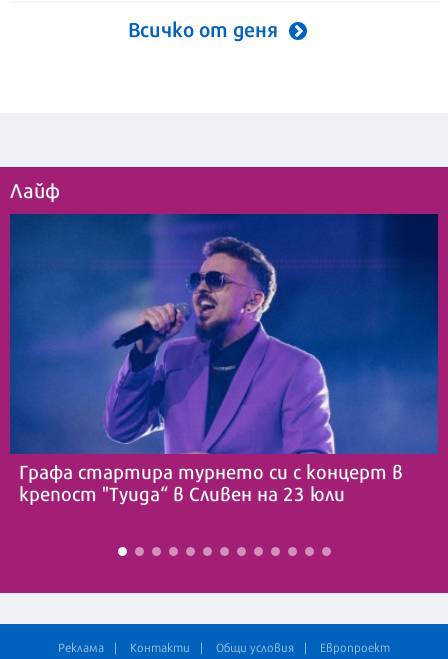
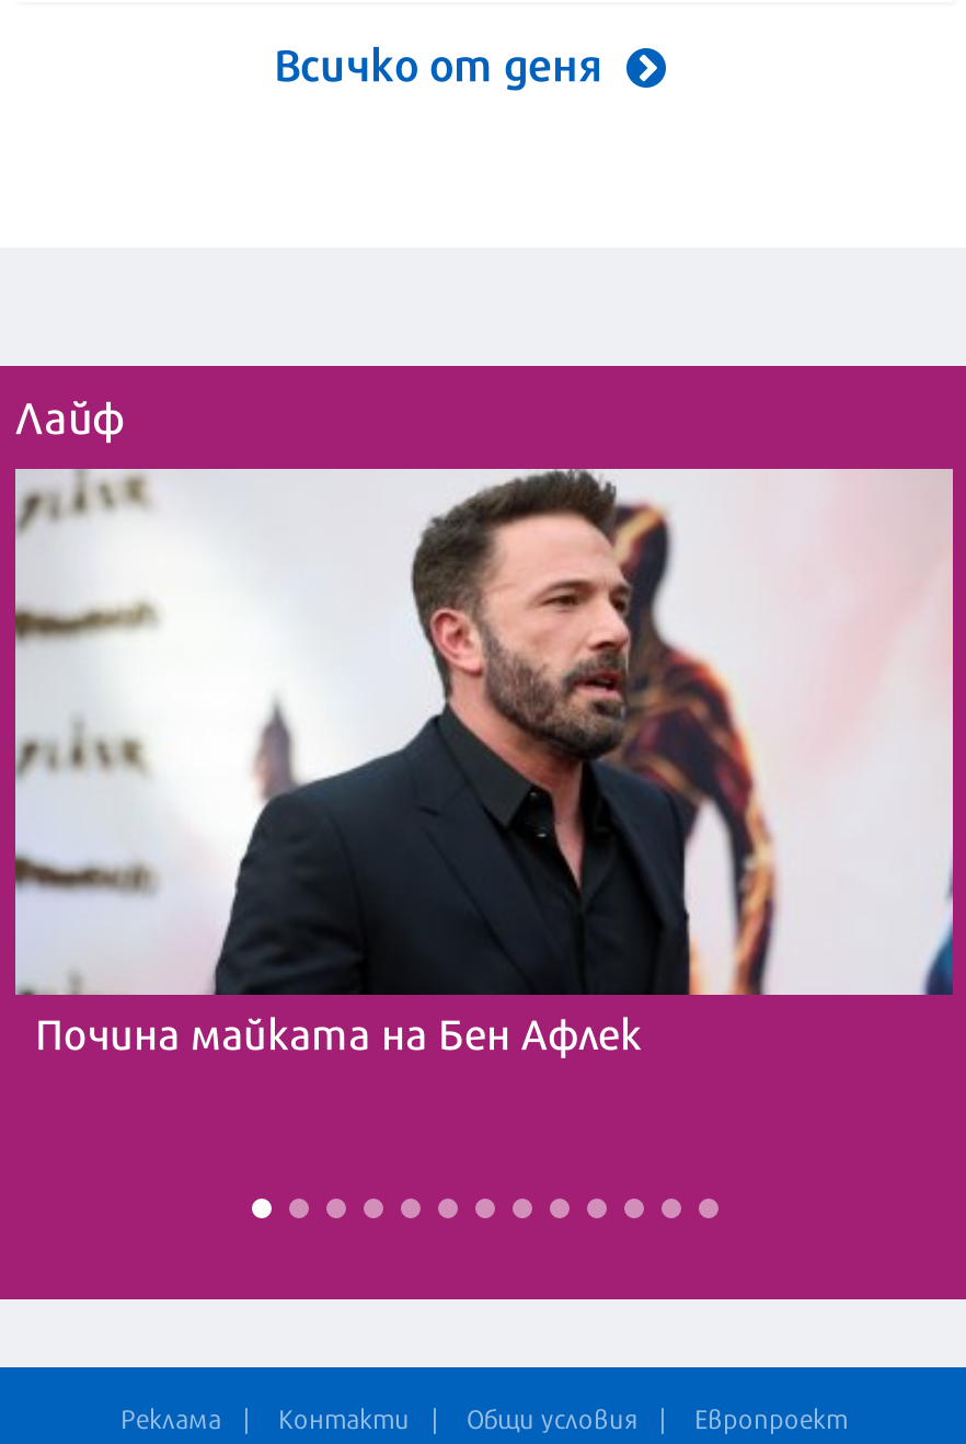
- [image]
- Графа стартира турнето си с концерт в
- крепост "Туида“ в Сливен на 23 юли
+ [image]
+ Почина майката на Бен Афлек
